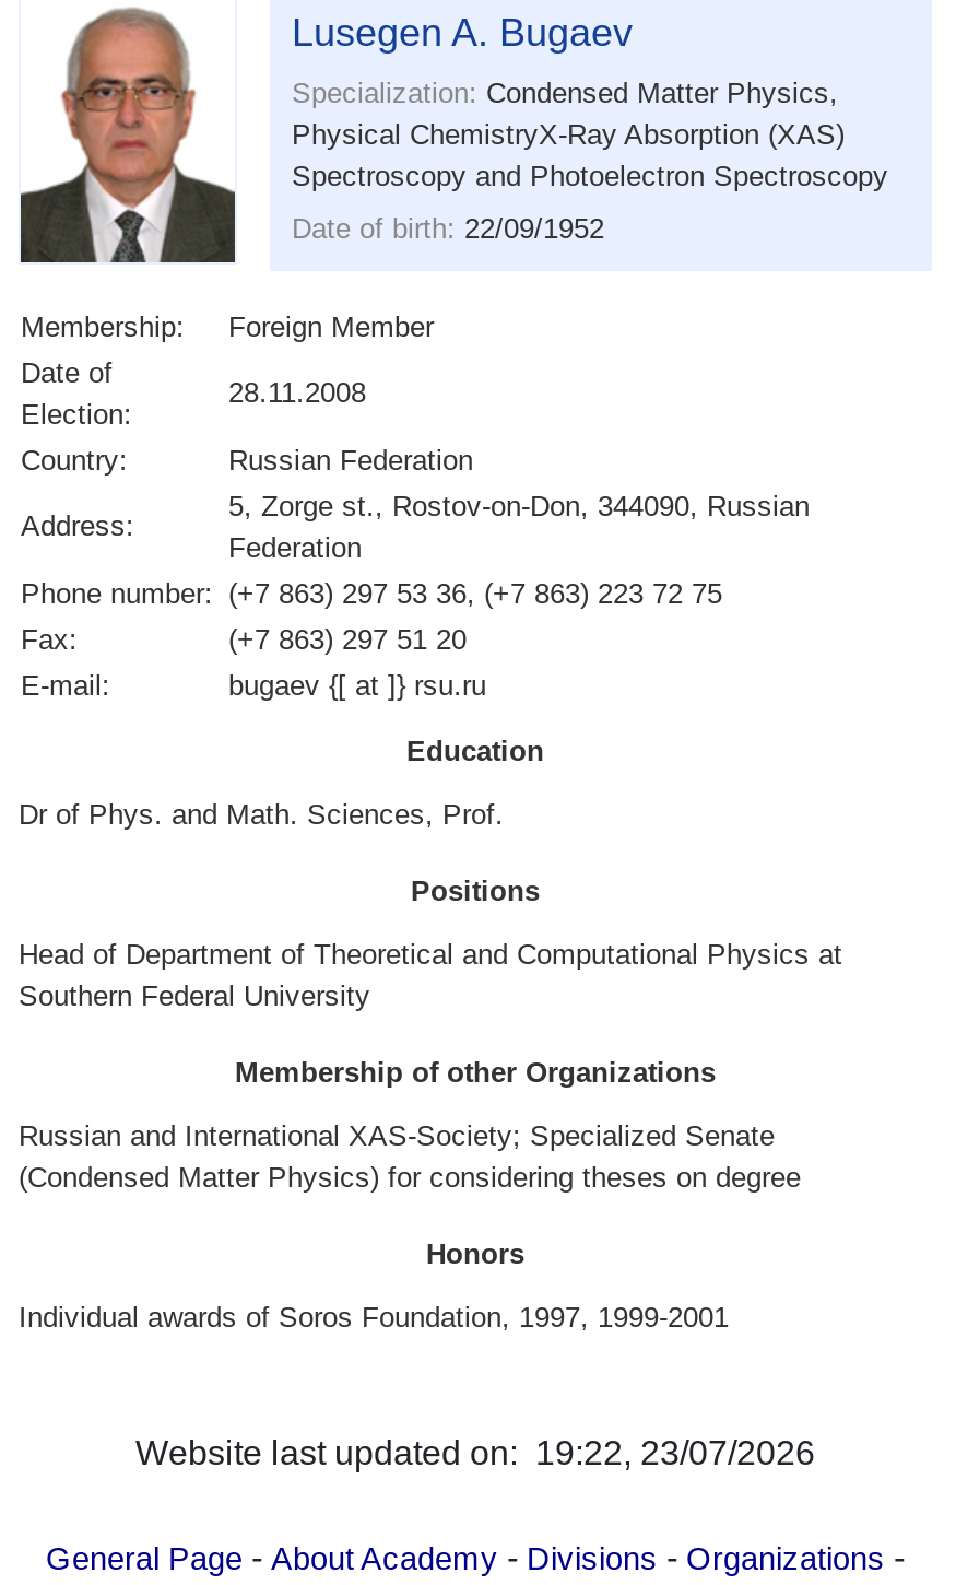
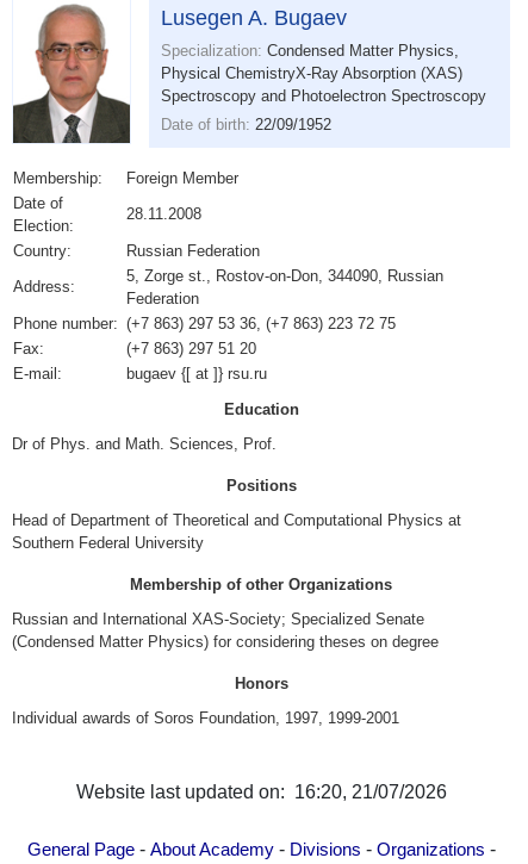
- Website last updated on: 19:22, 23/07/2026
+ Website last updated on: 16:20, 21/07/2026
